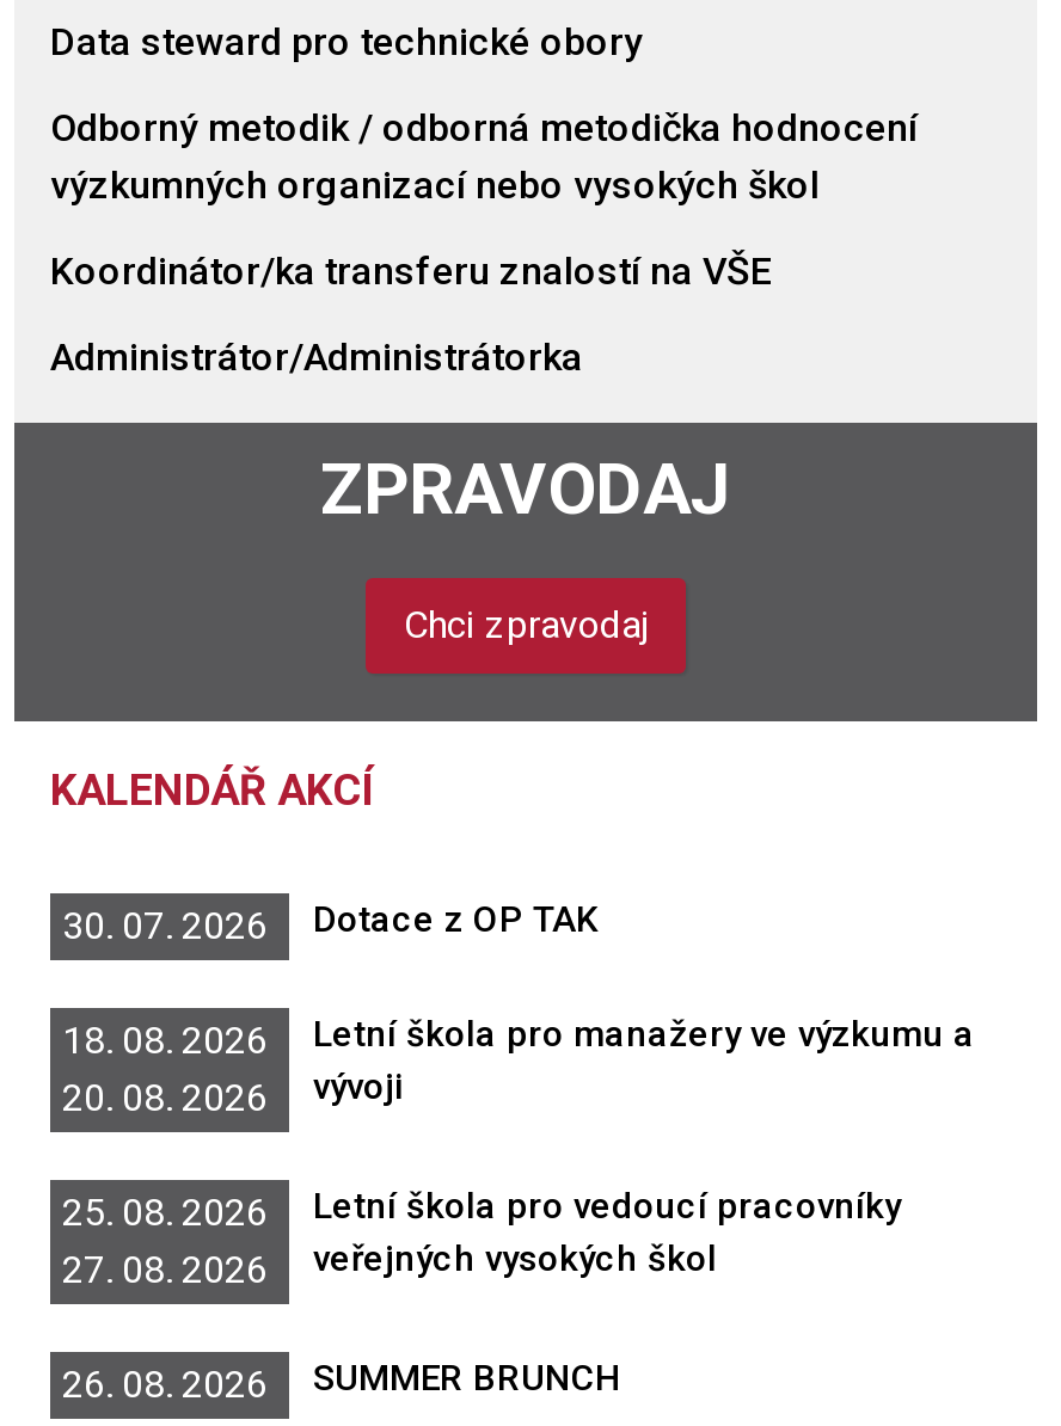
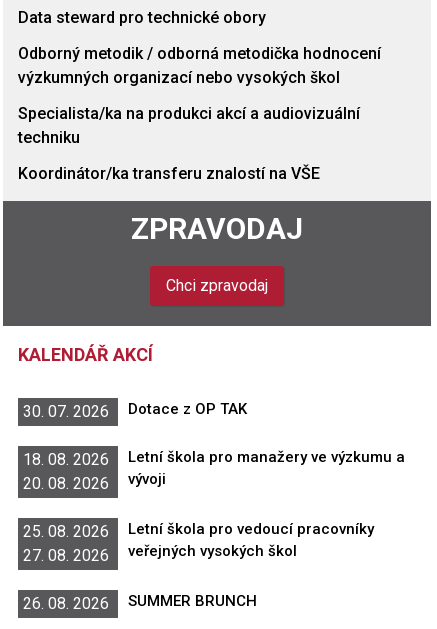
+ Specialista/ka na produkci akcí a audiovizuální
+ techniku

moved down: Koordinátor/ka transferu znalostí na VŠE

- Administrátor/Administrátorka
